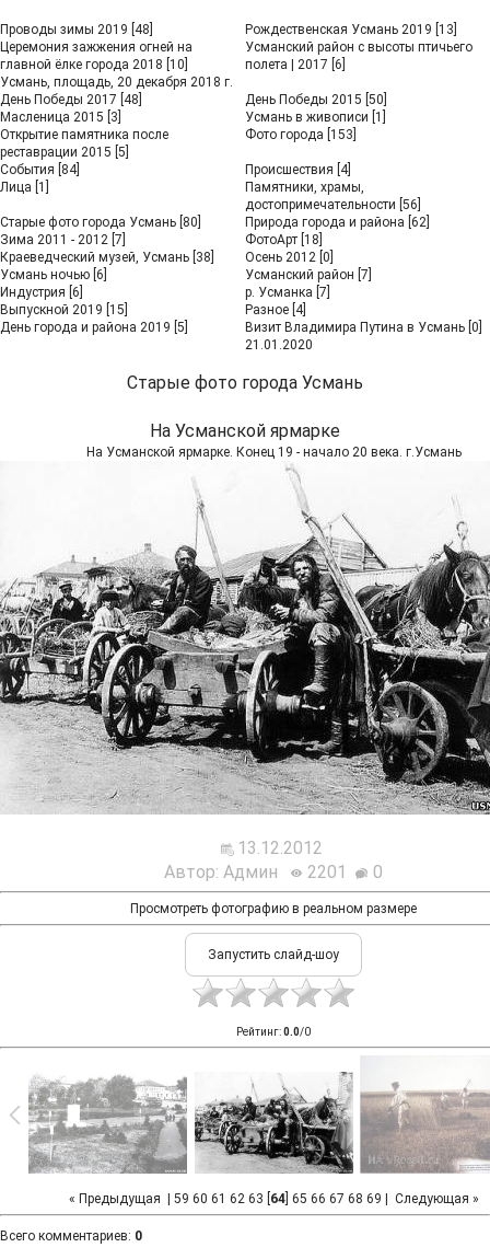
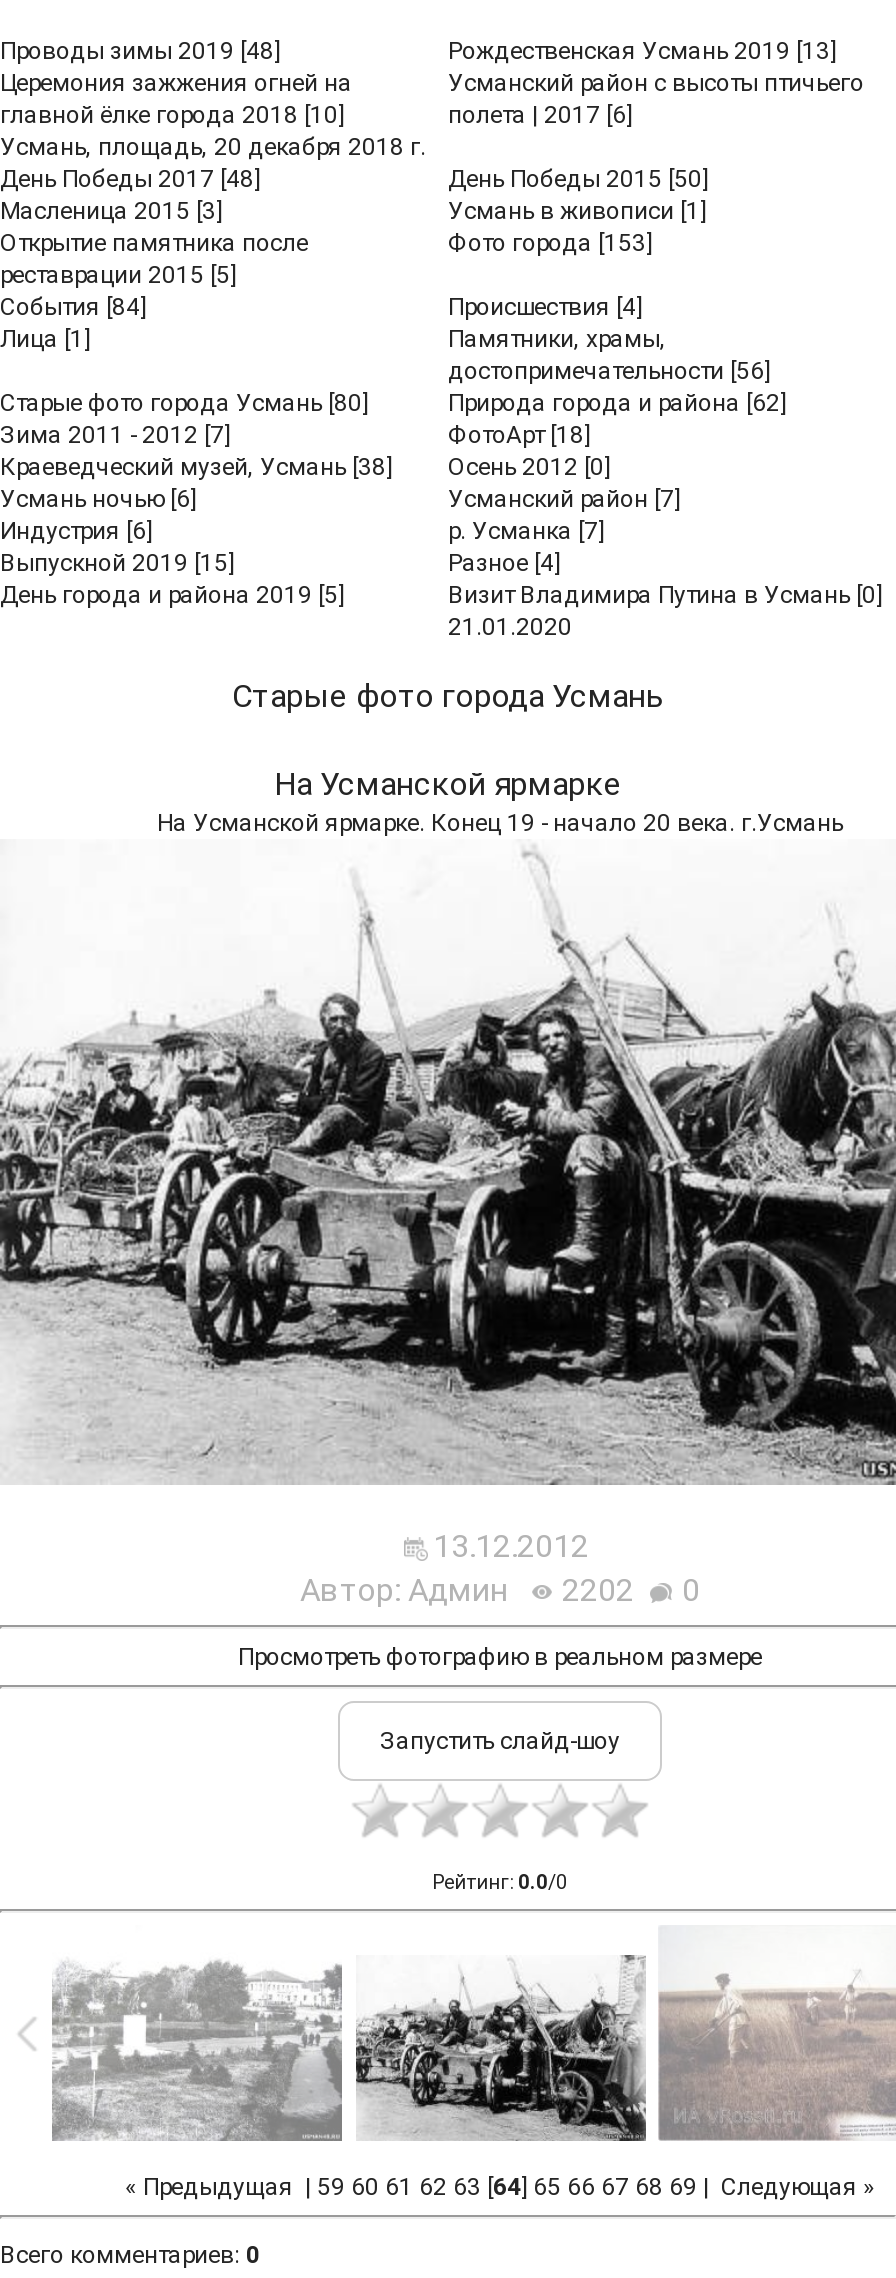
- Автор: Админ 2201 0
+ Автор: Админ 2202 0
